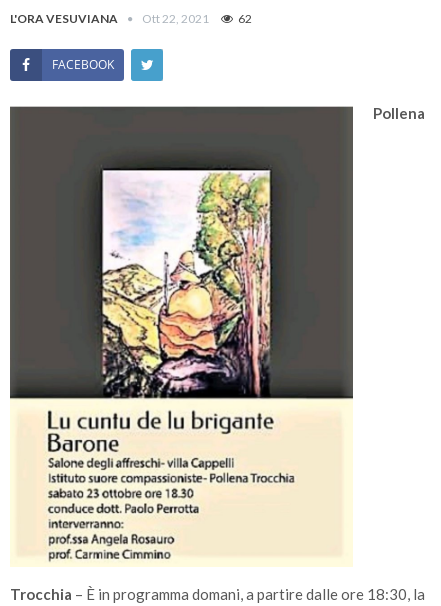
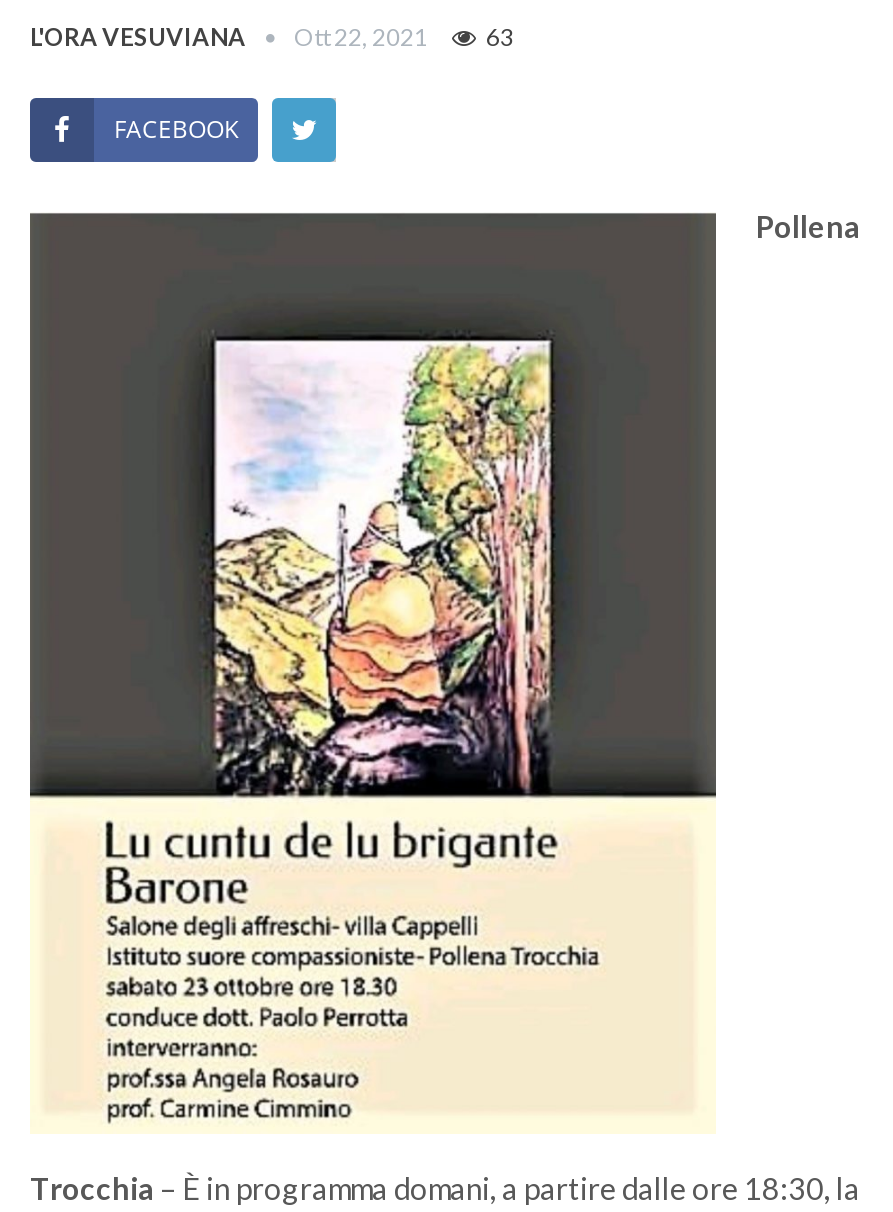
- L'ORA VESUVIANA Ott 22, 2021 62
+ L'ORA VESUVIANA Ott 22, 2021 63
